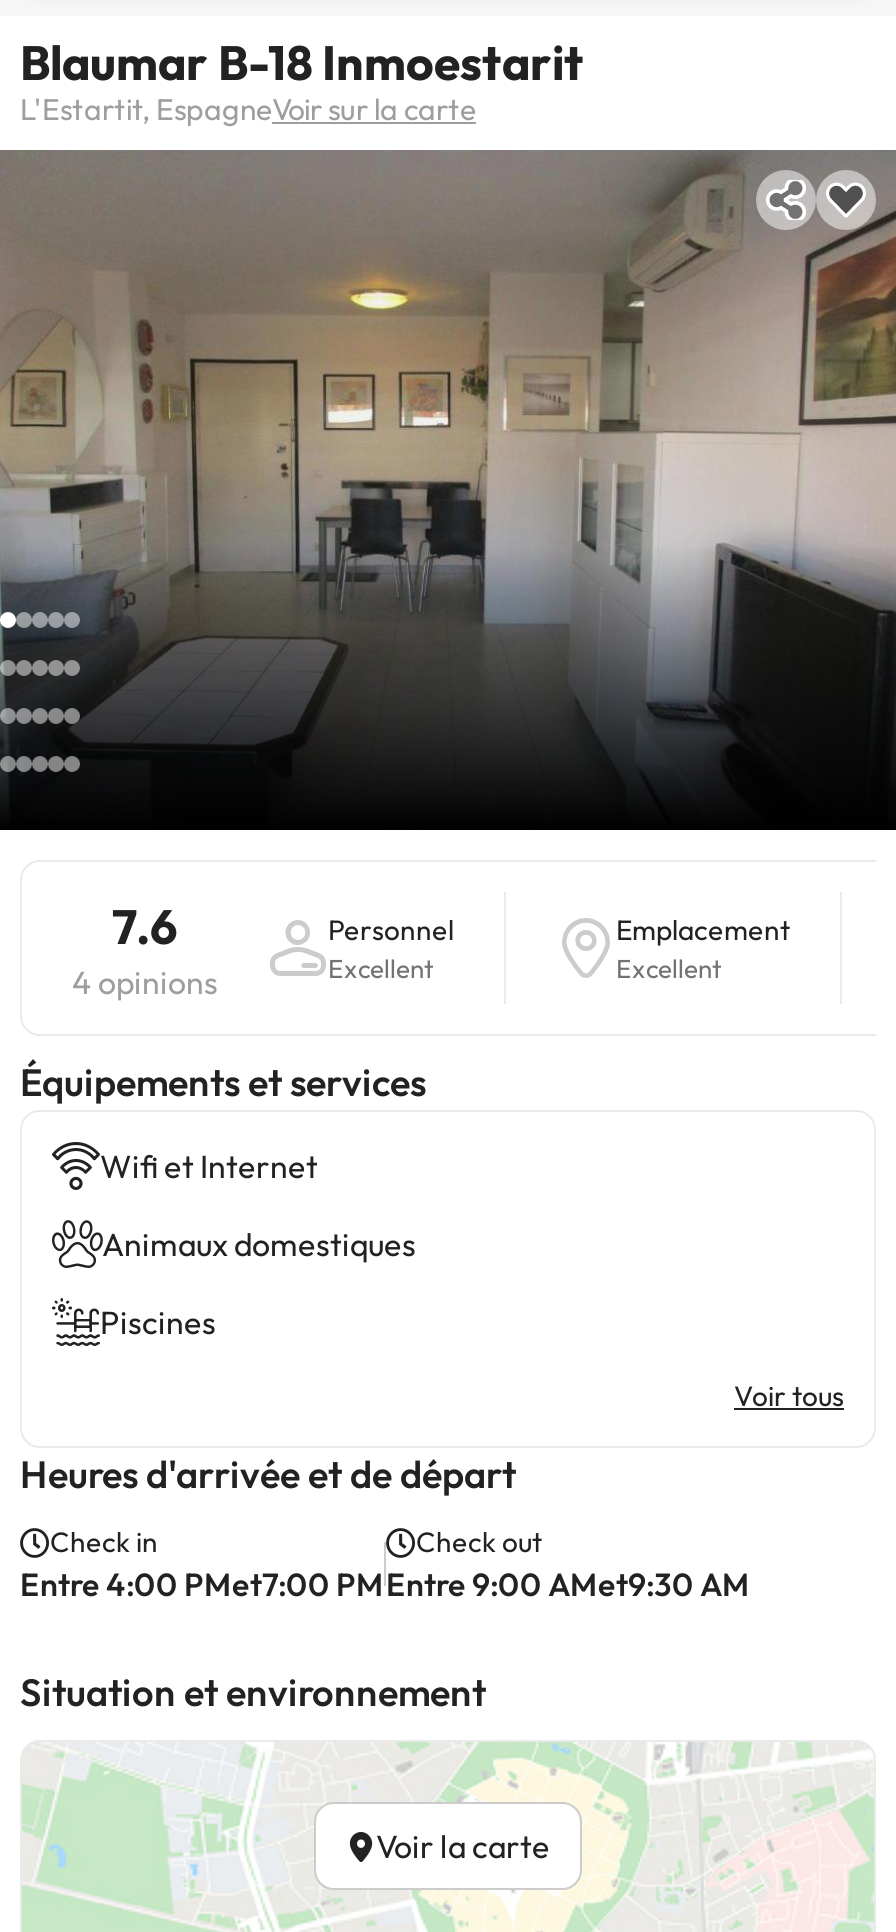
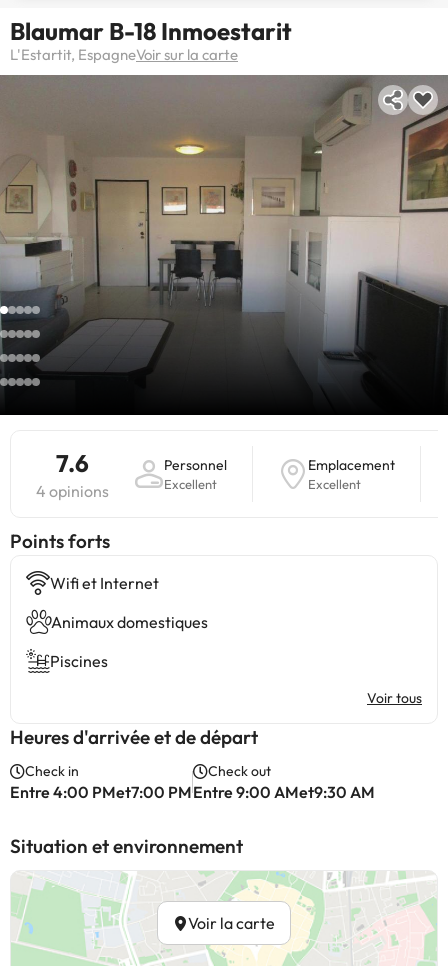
- Équipements et services
+ Points forts
